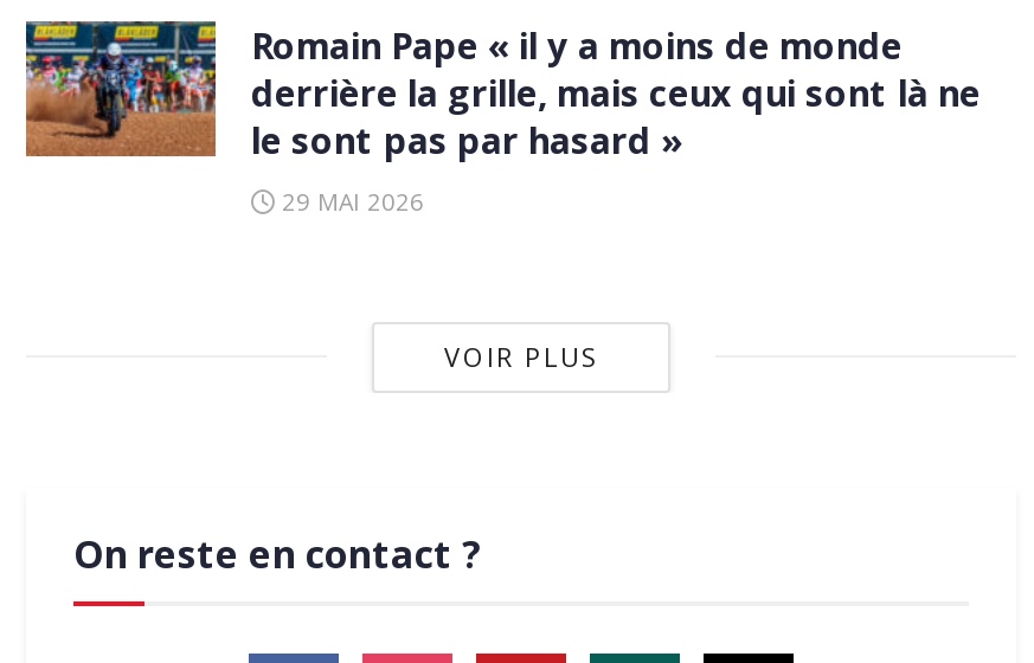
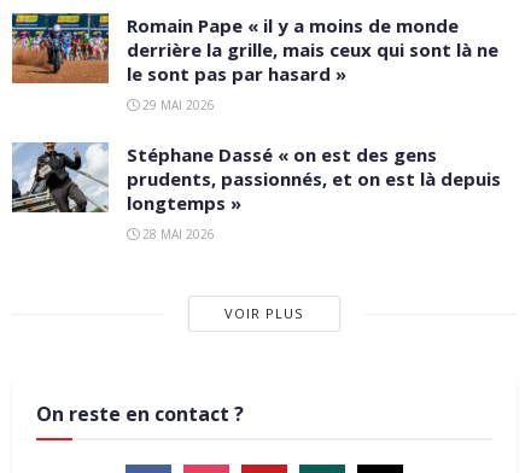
+ [image]
+ Stéphane Dassé « on est des gens
+ prudents, passionnés, et on est là depuis
+ longtemps »
+ 28 MAI 2026
